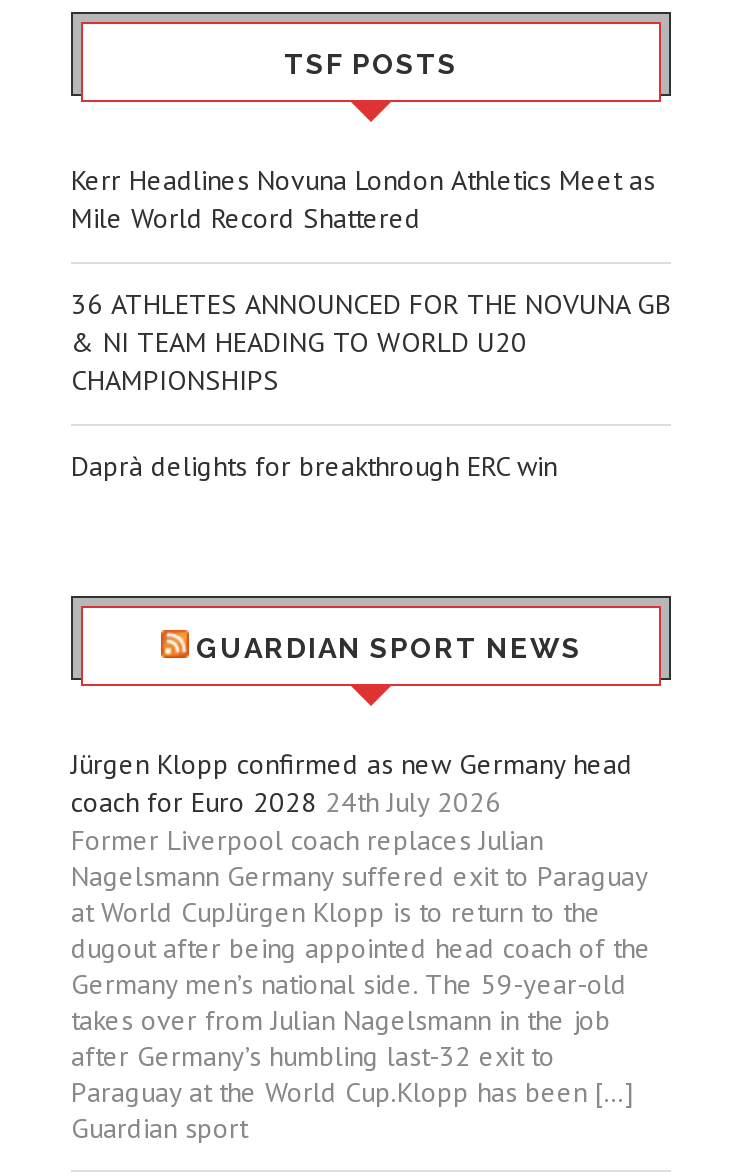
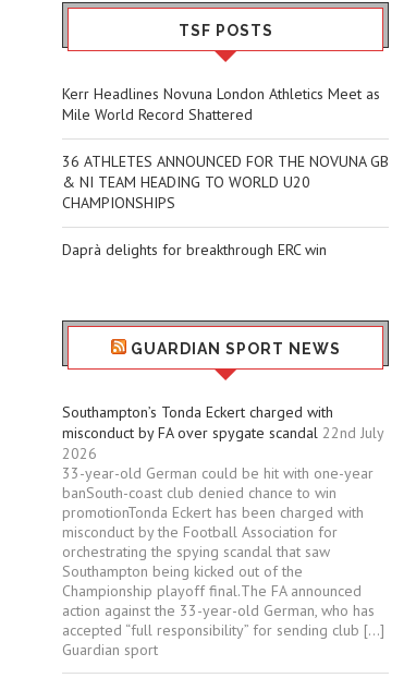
- Jürgen Klopp confirmed as new Germany head
- coach for Euro 2028 24th July 2026
- Former Liverpool coach replaces Julian
- Nagelsmann Germany suffered exit to Paraguay
- at World CupJürgen Klopp is to return to the
- dugout after being appointed head coach of the
- Germany men’s national side. The 59-year-old
- takes over from Julian Nagelsmann in the job
- after Germany’s humbling last-32 exit to
- Paraguay at the World Cup.Klopp has been […]
+ Southampton’s Tonda Eckert charged with
+ misconduct by FA over spygate scandal 22nd July
+ 2026
+ 33-year-old German could be hit with one-year
+ banSouth-coast club denied chance to win
+ promotionTonda Eckert has been charged with
+ misconduct by the Football Association for
+ orchestrating the spying scandal that saw
+ Southampton being kicked out of the
+ Championship playoff final.The FA announced
+ action against the 33-year-old German, who has
+ accepted “full responsibility” for sending club […]
